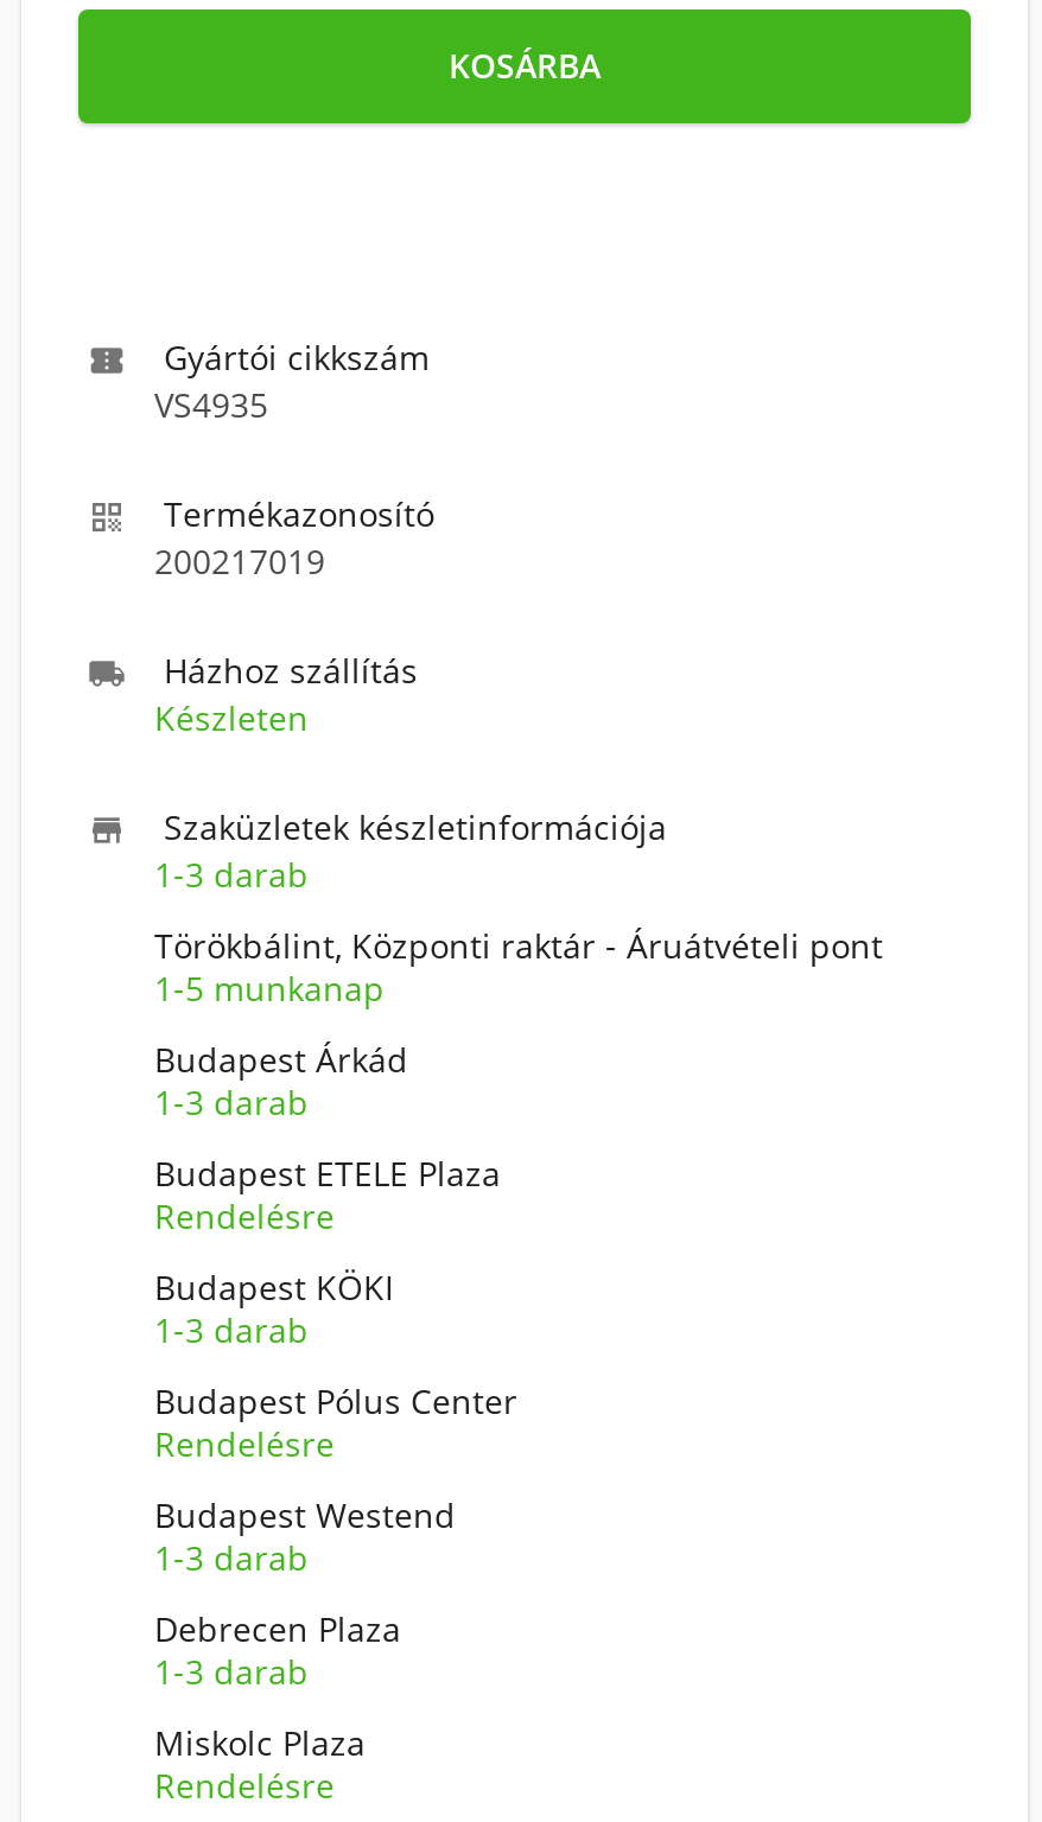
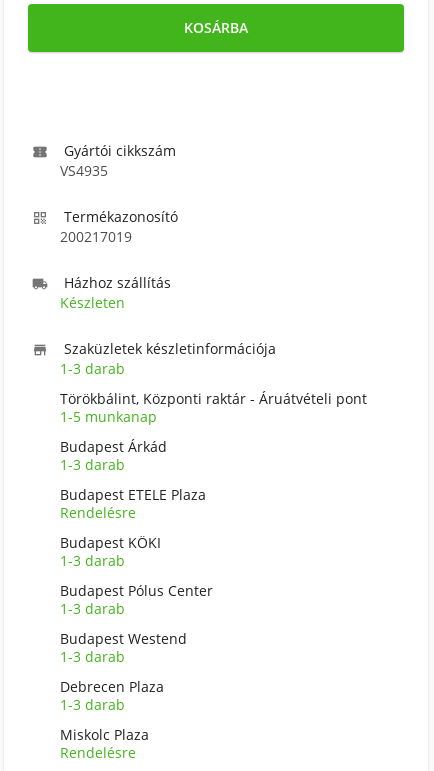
- Rendelésre
+ 1-3 darab
